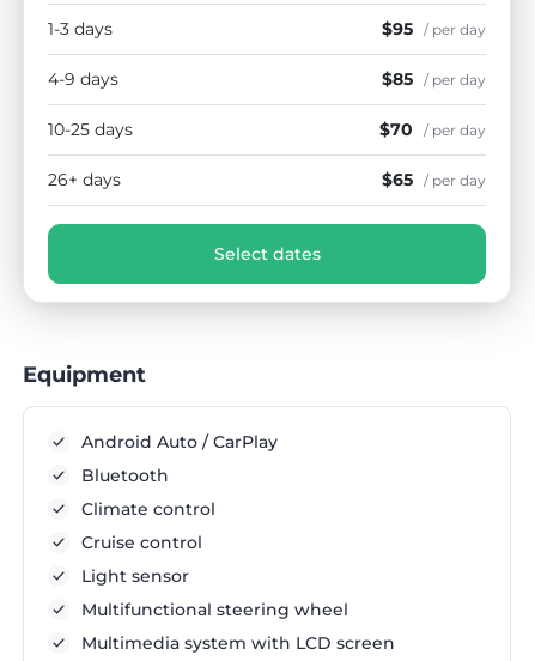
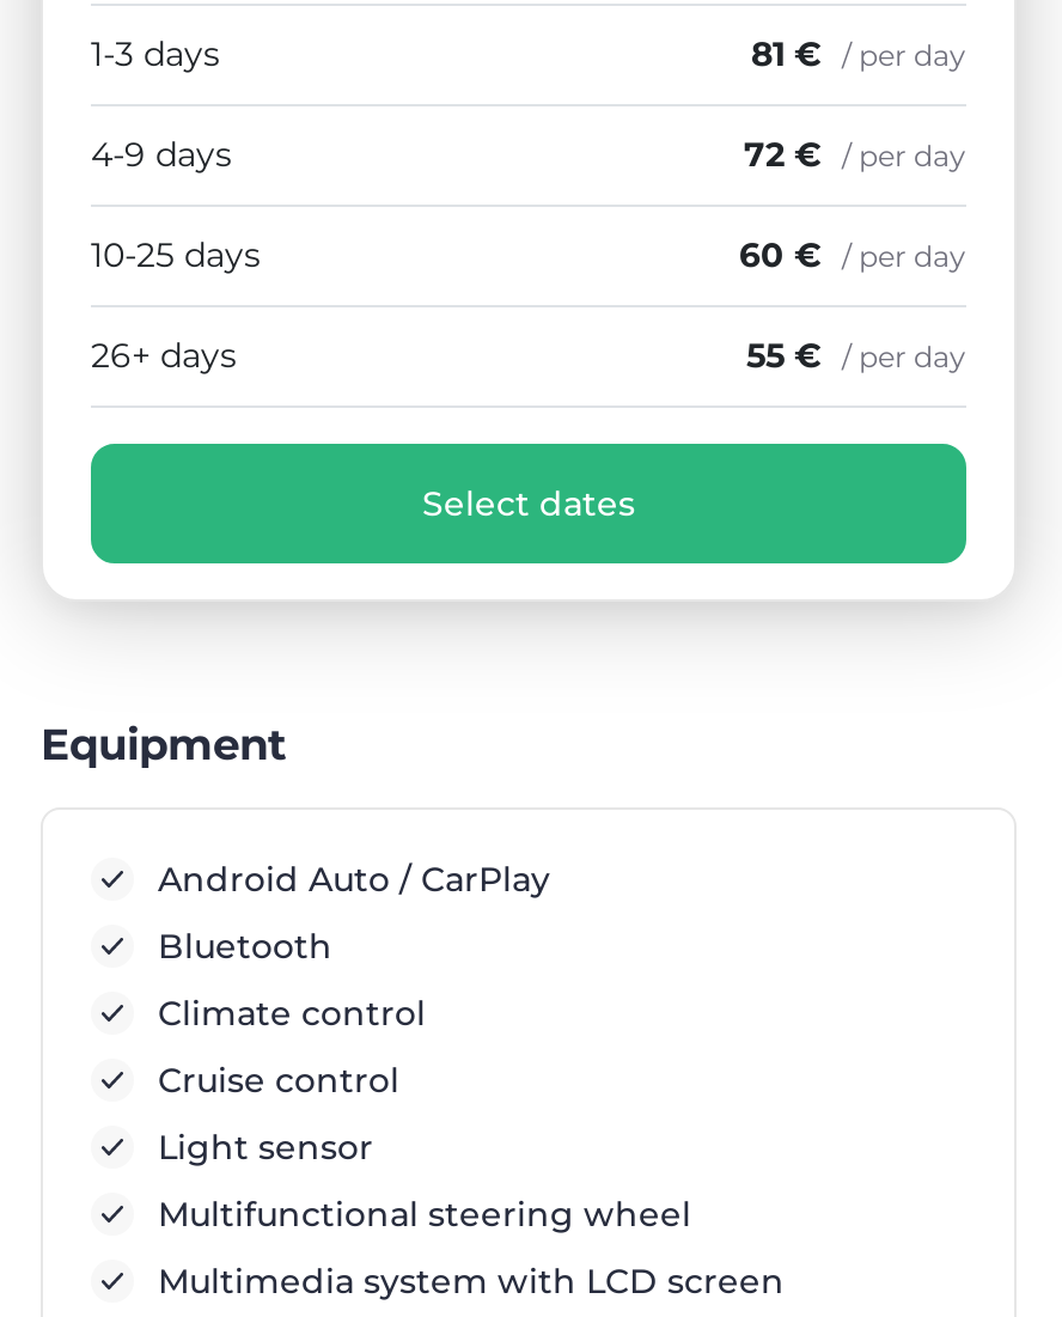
- $95 / per day
+ 81 € / per day

- $85 / per day
+ 72 € / per day

- $70 / per day
+ 60 € / per day

- $65 / per day
+ 55 € / per day
